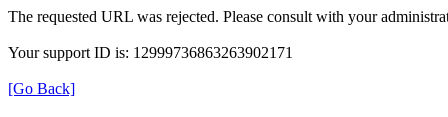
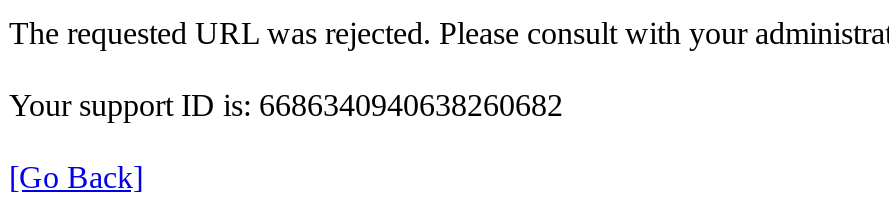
- Your support ID is: 12999736863263902171
+ Your support ID is: 6686340940638260682
